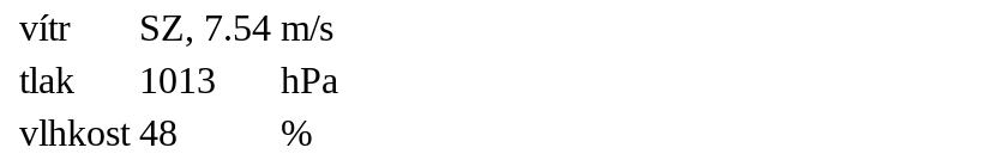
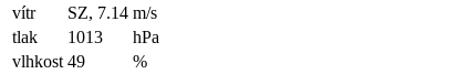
- vítr SZ, 7.54 m/s
+ vítr SZ, 7.14 m/s

- vlhkost 48
+ vlhkost 49
